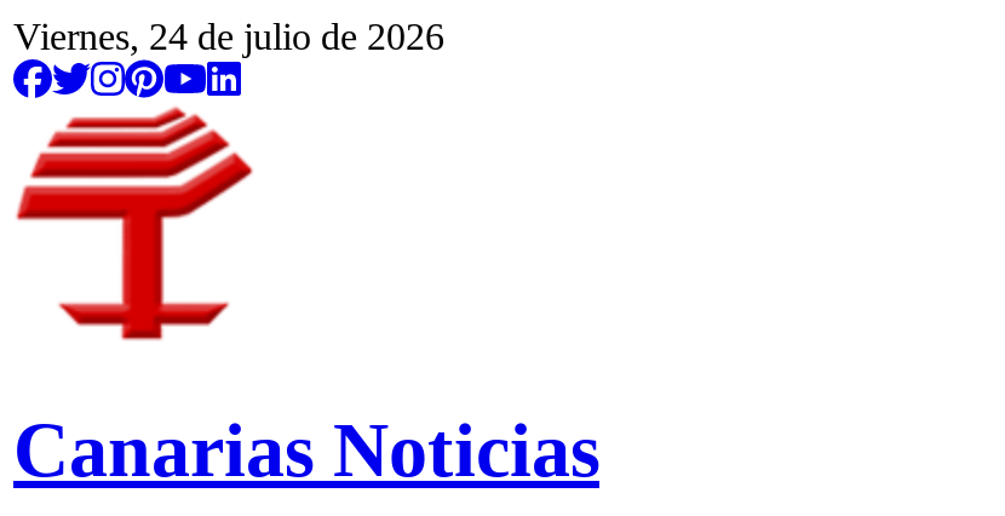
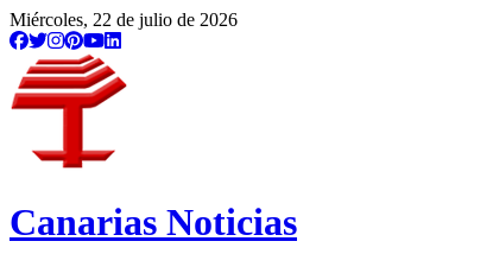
- Viernes, 24 de julio de 2026
+ Miércoles, 22 de julio de 2026
